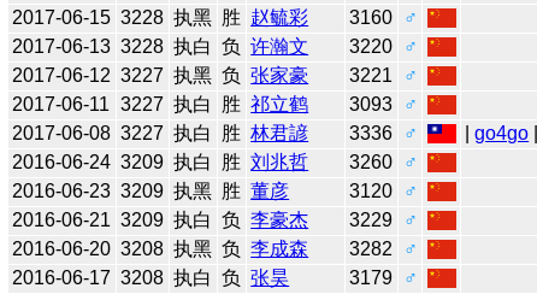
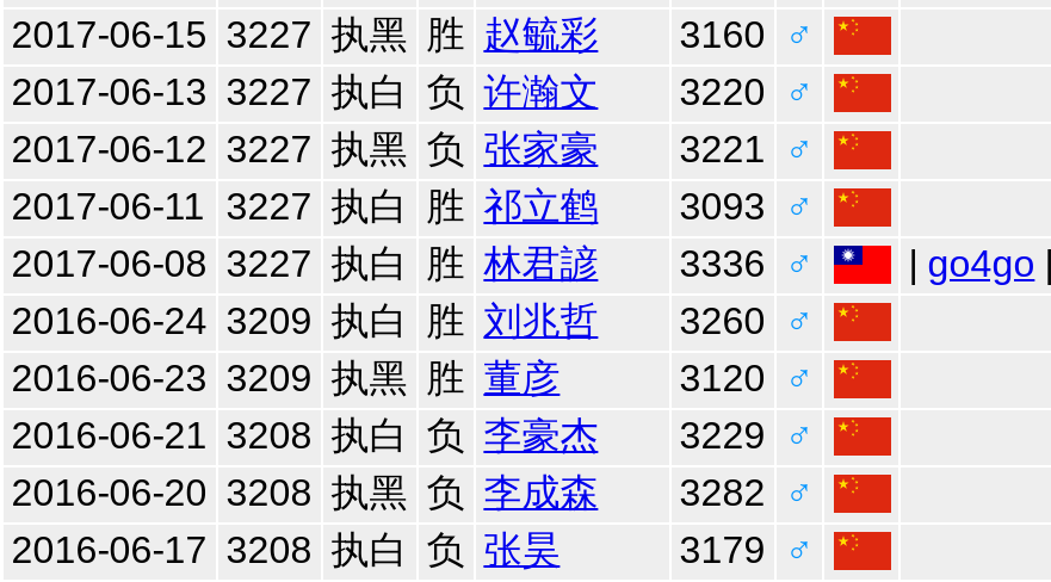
- 2017-06-15 3228 执黑 胜 赵毓彩
+ 2017-06-15 3227 执黑 胜 赵毓彩

- 2017-06-13 3228 执白 负 许瀚文
+ 2017-06-13 3227 执白 负 许瀚文

- 2016-06-21 3209 执白 负 李豪杰
+ 2016-06-21 3208 执白 负 李豪杰
